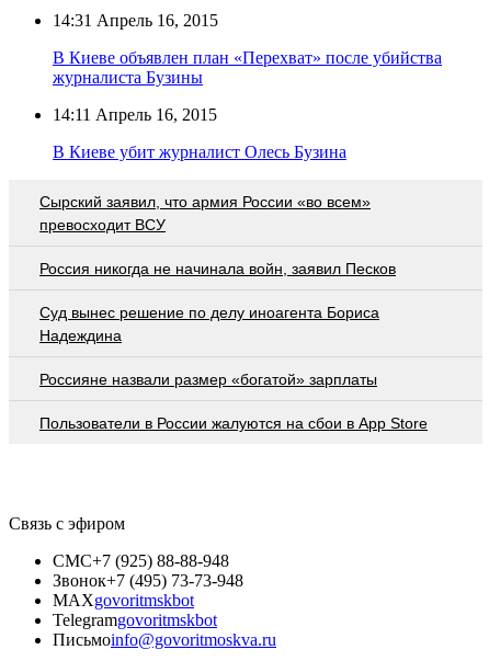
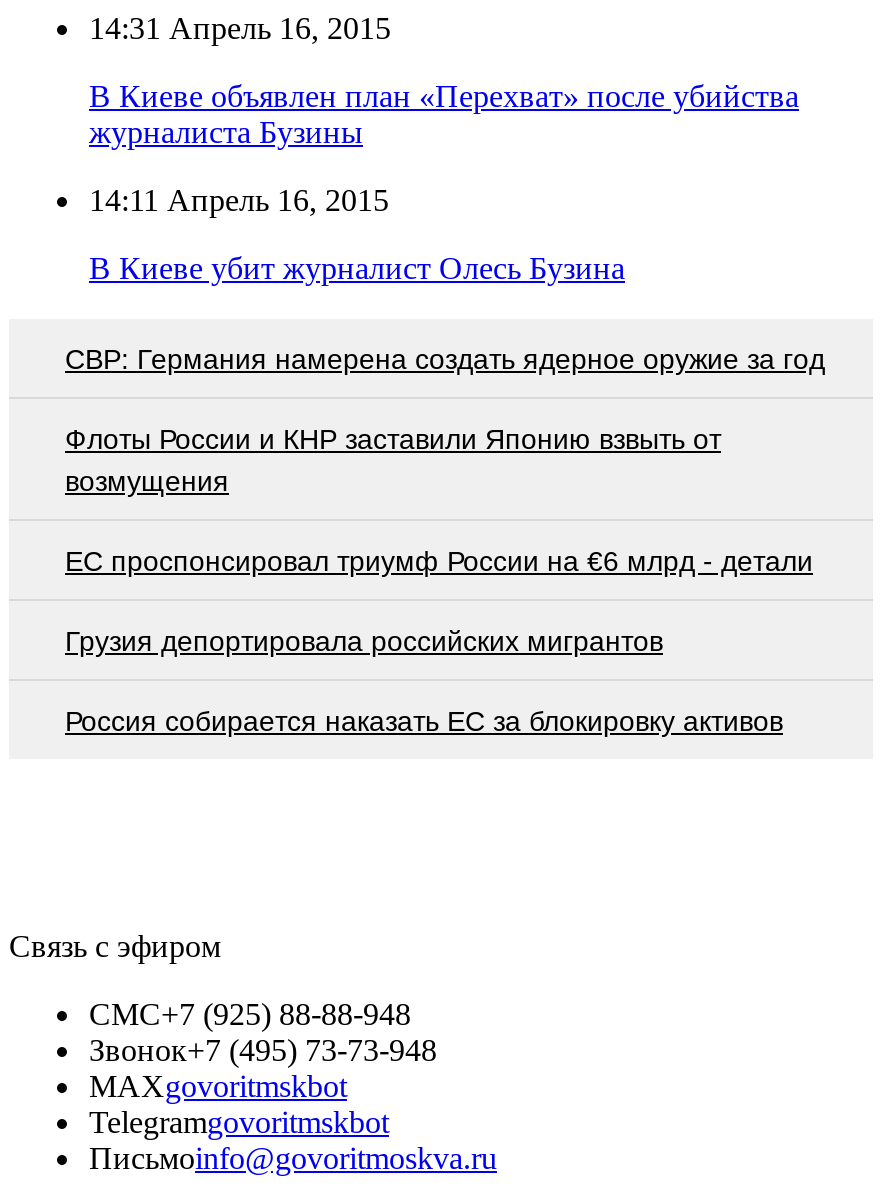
- Сырский заявил, что армия России «во всем»
- превосходит ВСУ
+ СВР: Германия намерена создать ядерное оружие за год

- Россия никогда не начинала войн, заявил Песков
+ Флоты России и КНР заставили Японию взвыть от
+ возмущения

- Суд вынес решение по делу иноагента Бориса
- Надеждина
+ EC проспонсировал триумф России на €6 млрд - детали

- Россияне назвали размер «богатой» зарплаты
+ Грузия депортировала российских мигрантов

- Пользователи в России жалуются на сбои в App Store
+ Россия собирается наказать EC за блокировку активов
